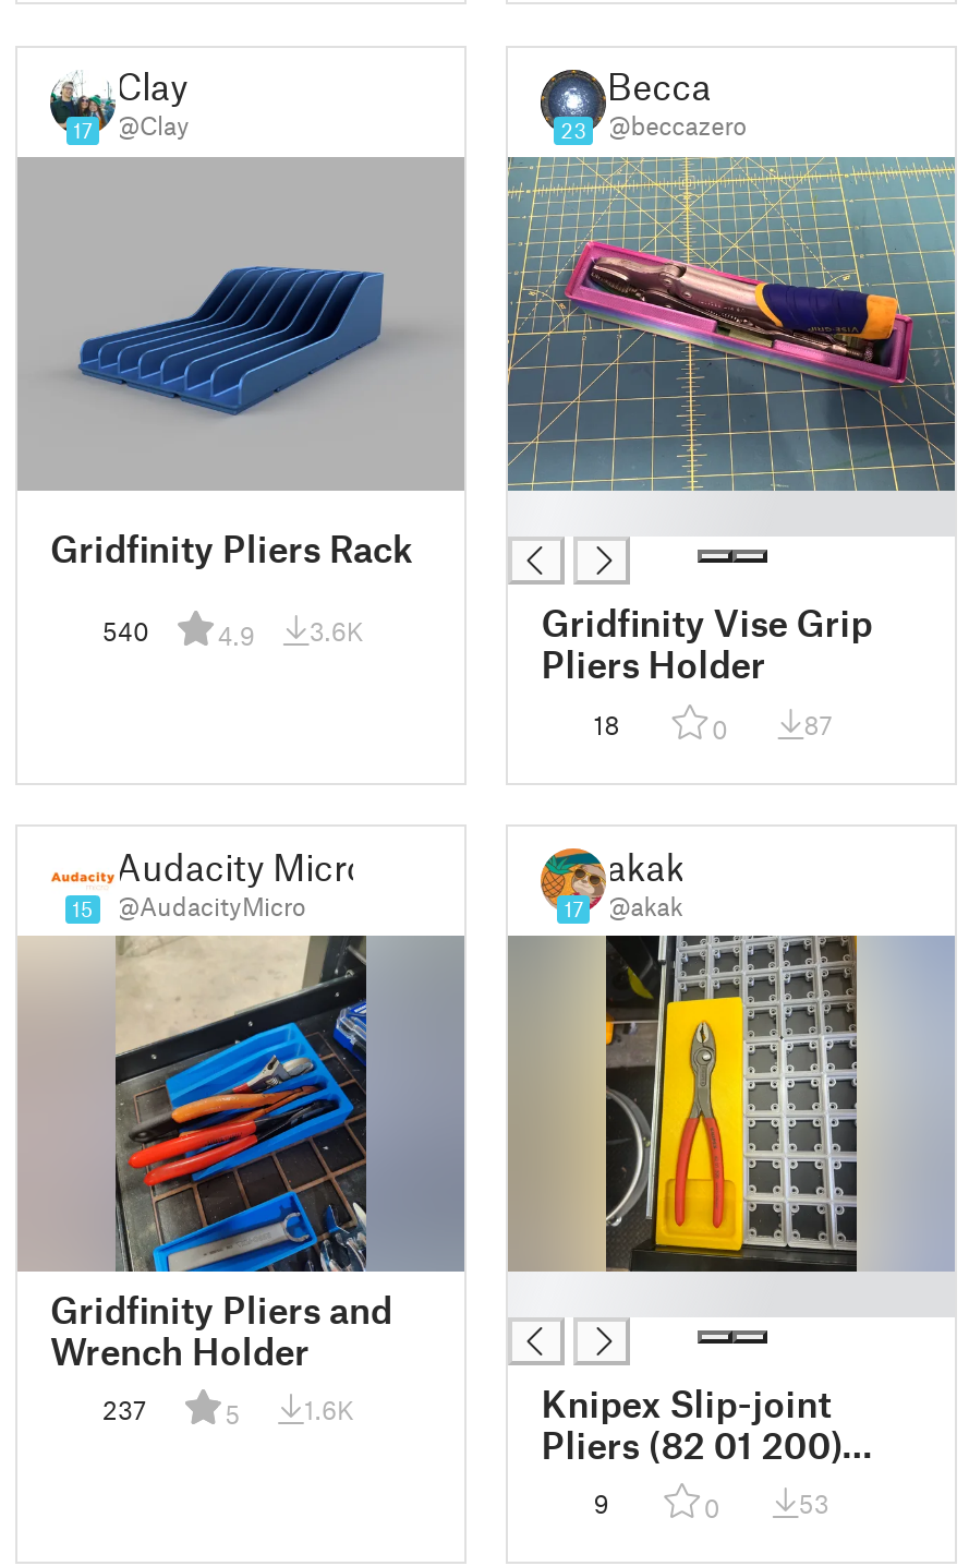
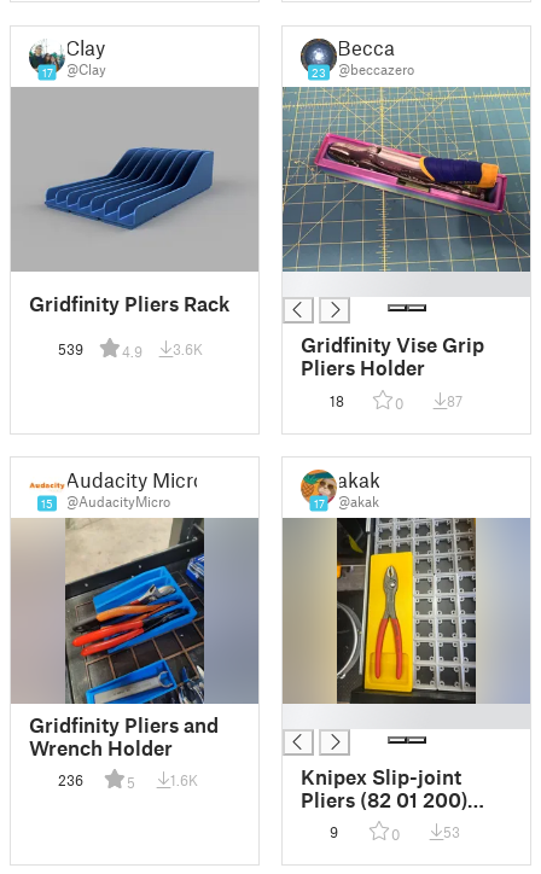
- 540
+ 539

- 237
+ 236
